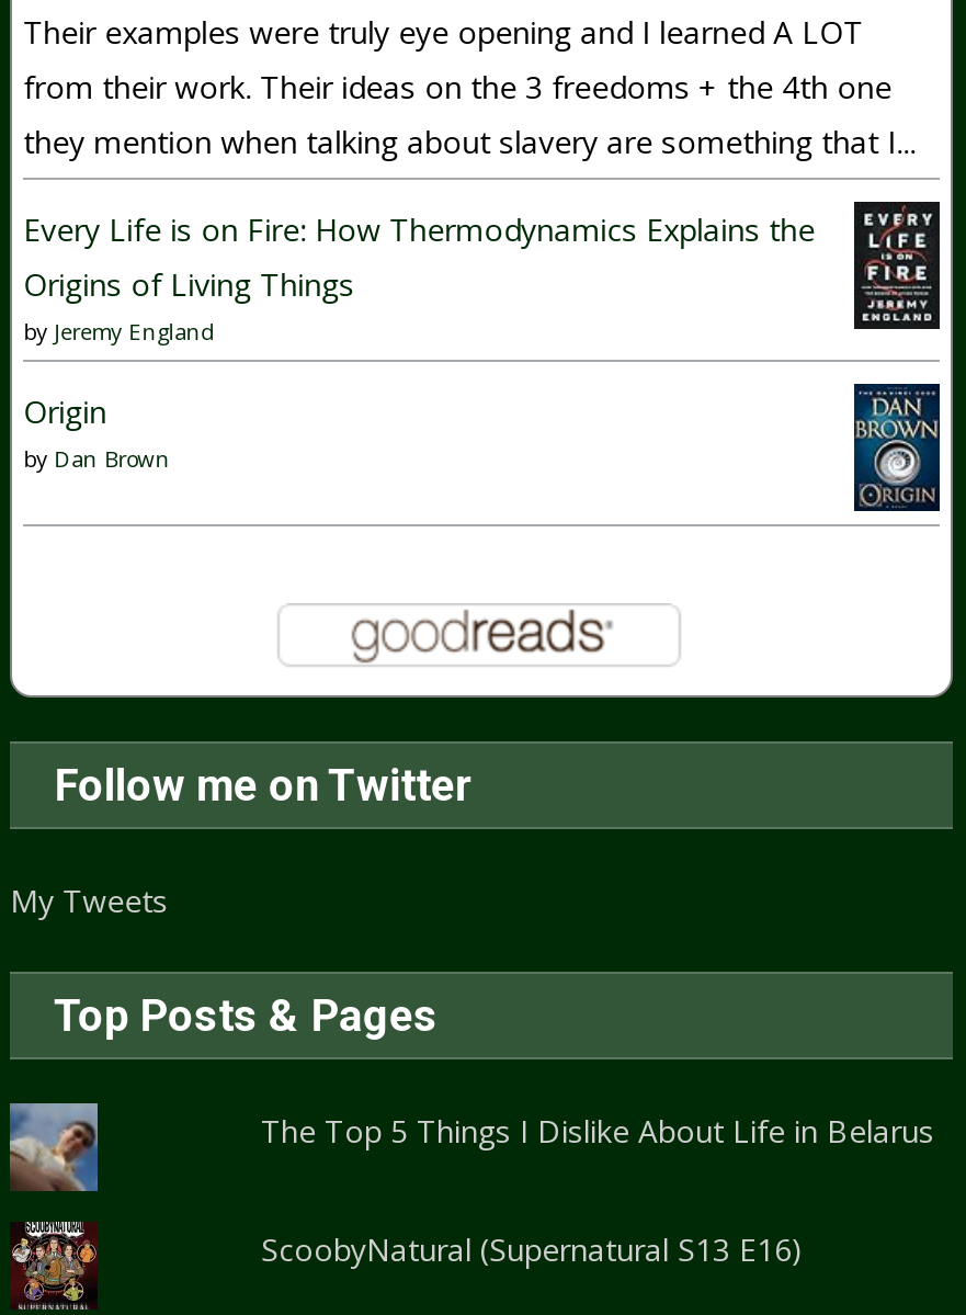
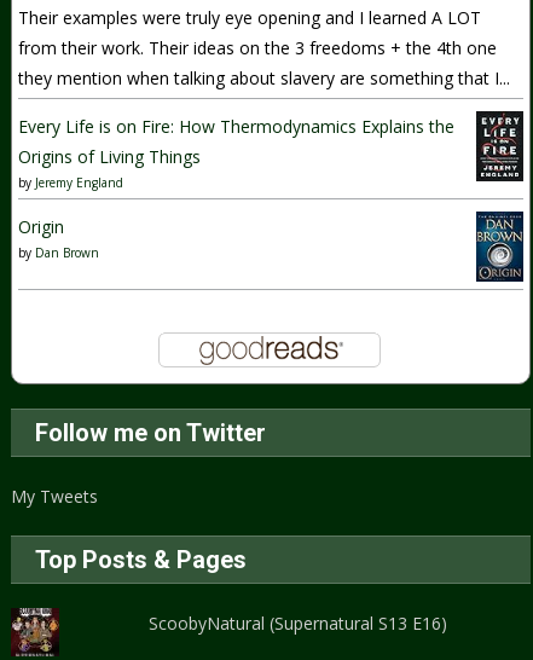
- [image]

- The Top 5 Things I Dislike About Life in Belarus
